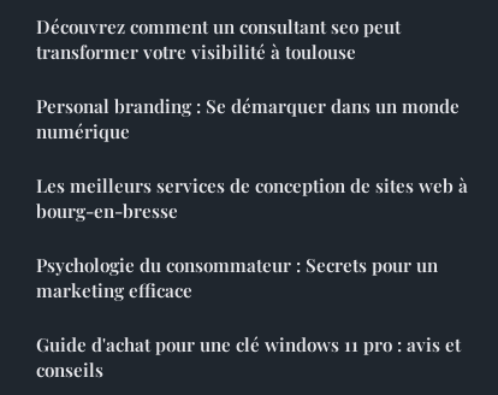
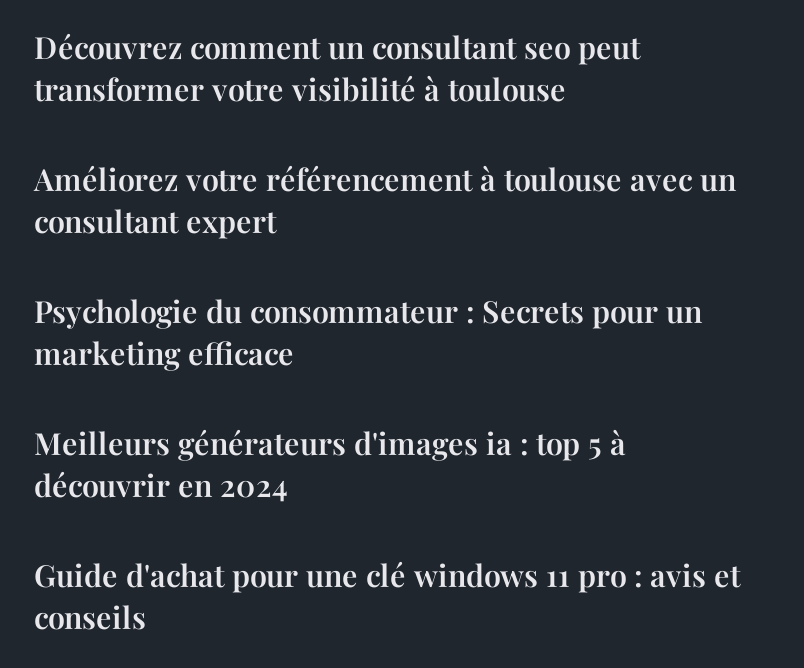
- Personal branding : Se démarquer dans un monde
- numérique
- Les meilleurs services de conception de sites web à
- bourg-en-bresse
+ Améliorez votre référencement à toulouse avec un
+ consultant expert

moved up: Psychologie du consommateur : Secrets pour un | marketing efficace

+ Meilleurs générateurs d'images ia : top 5 à
+ découvrir en 2024
